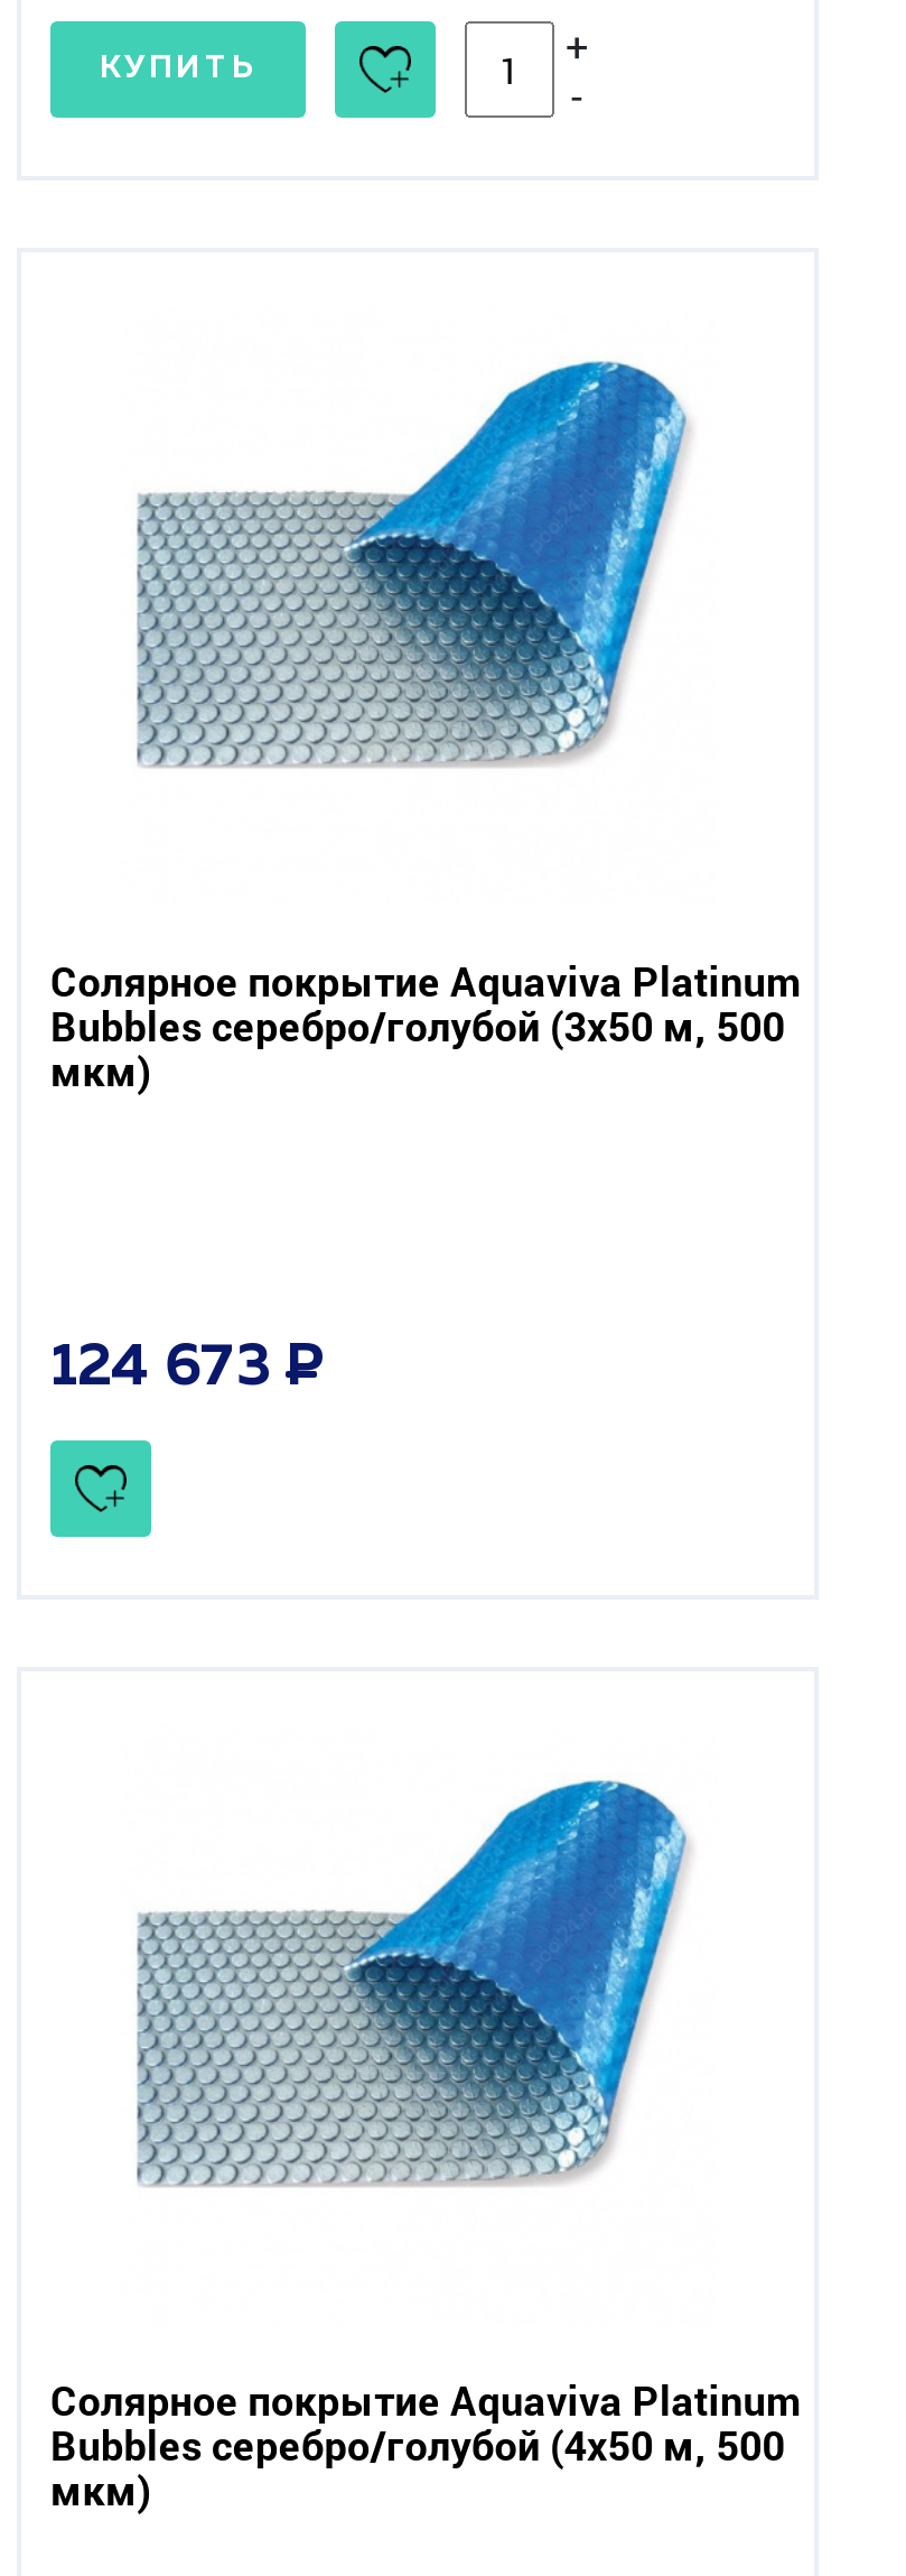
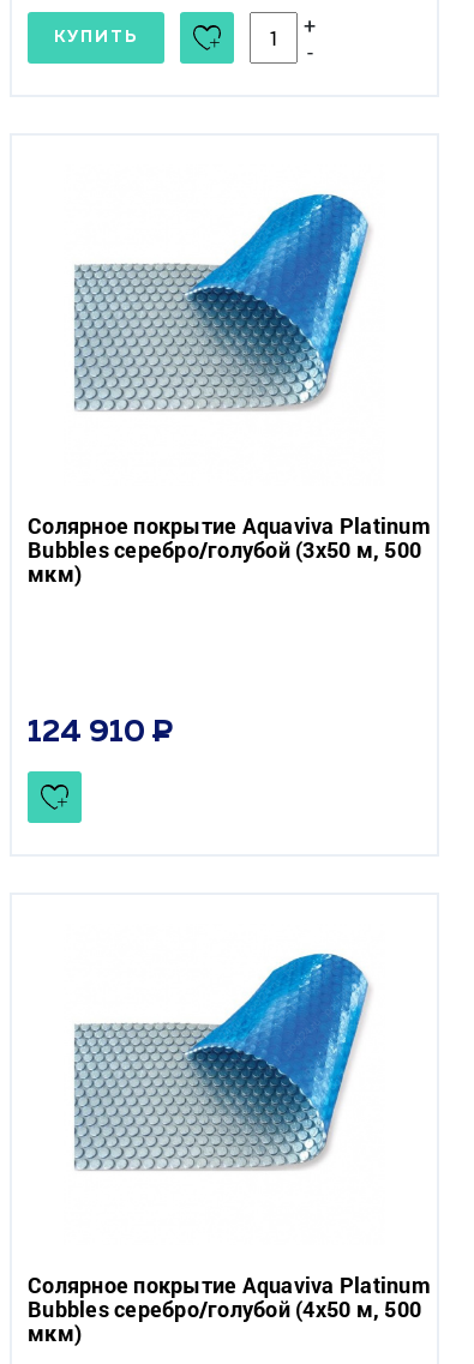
- 124 673
+ 124 910
